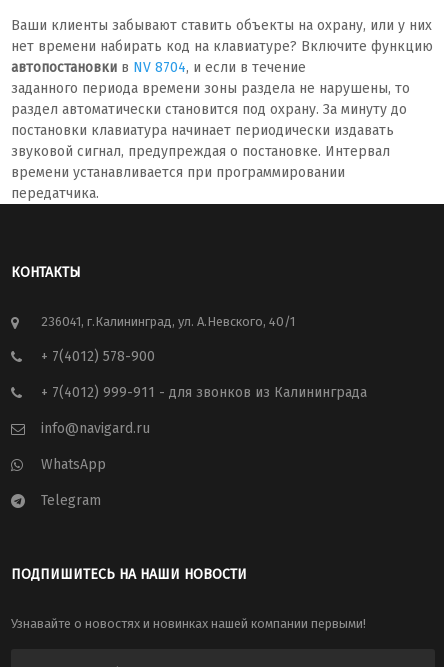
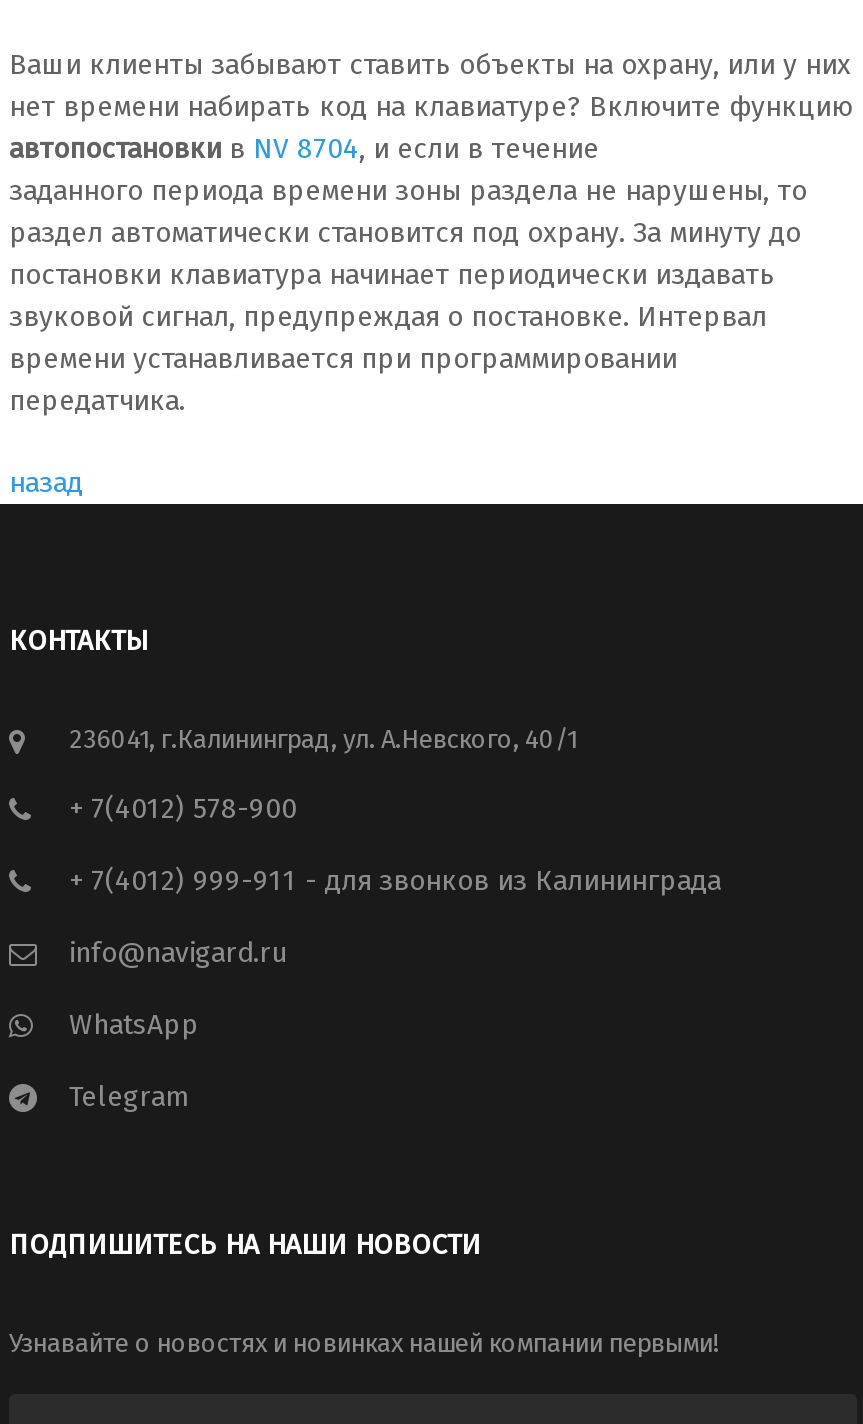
+ назад
